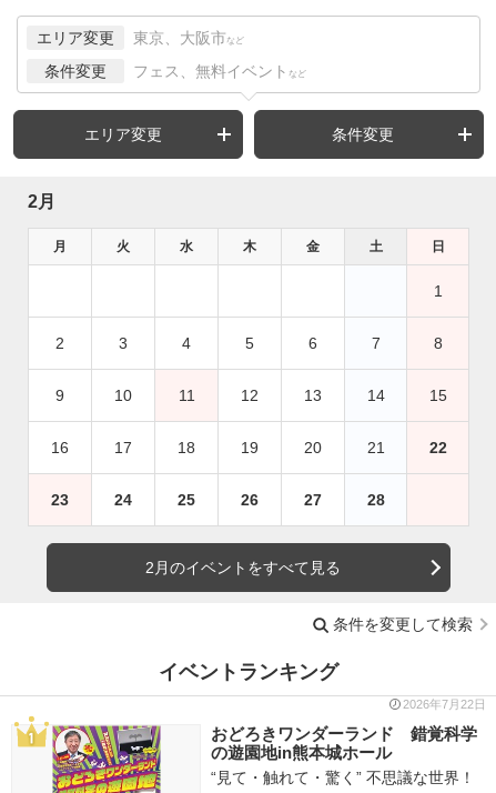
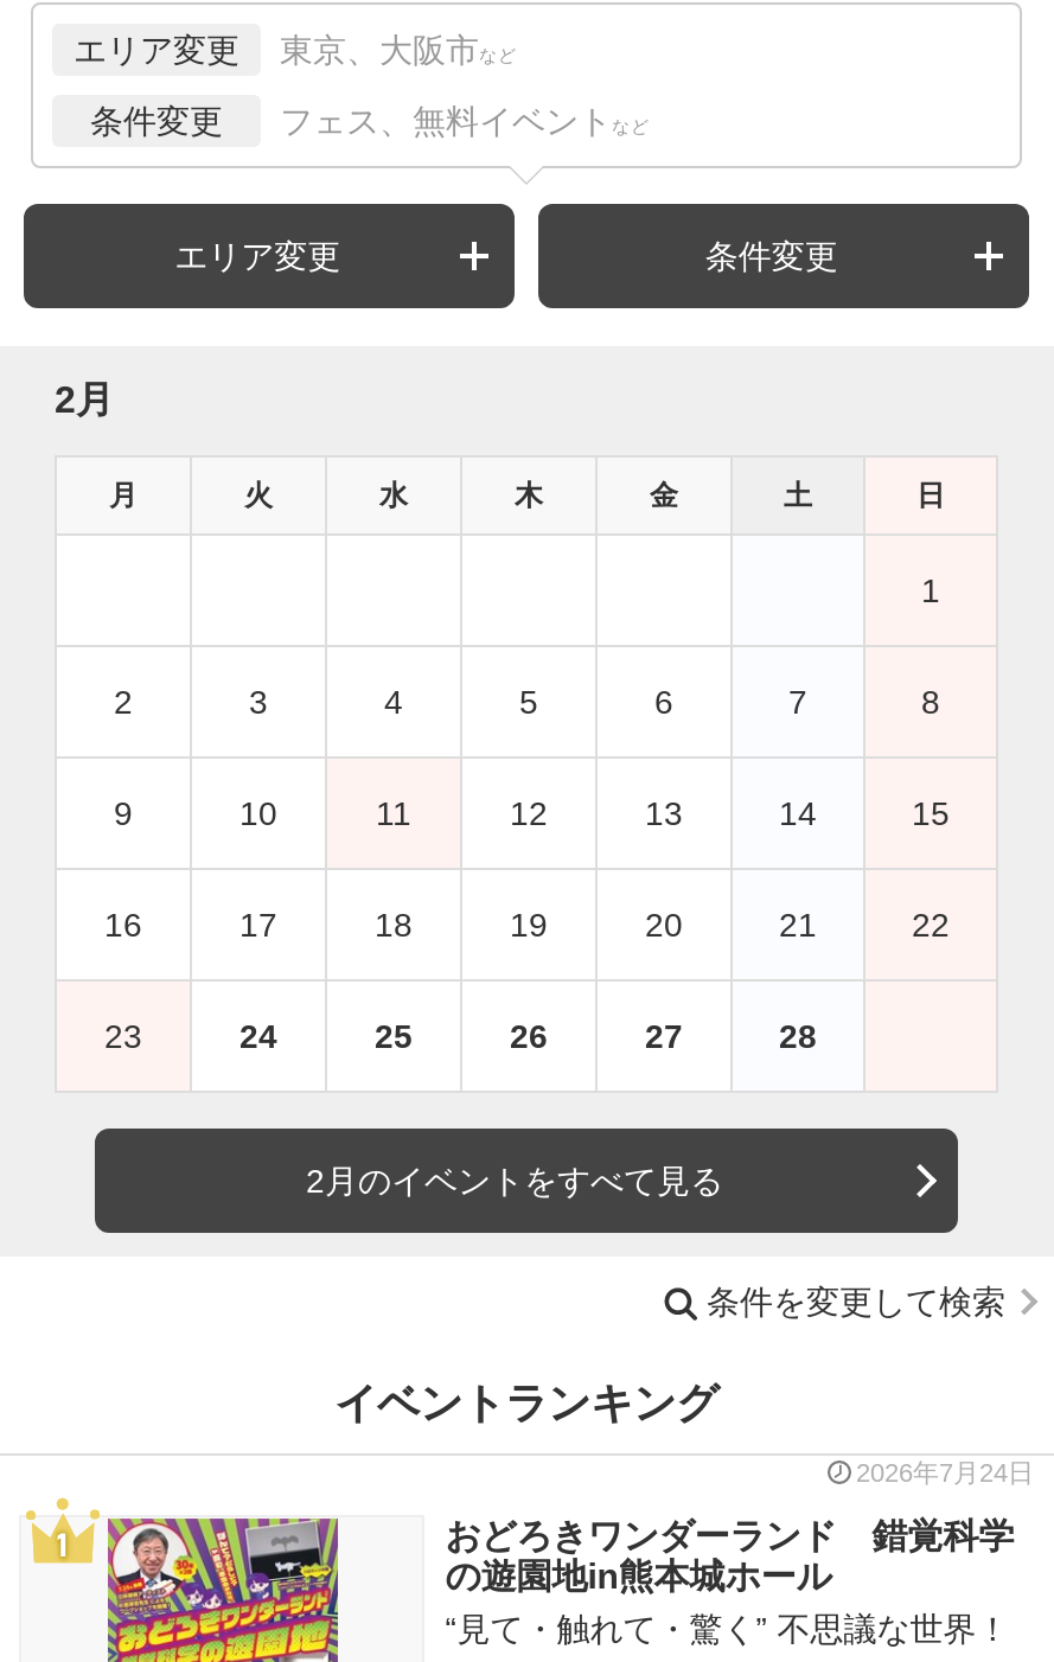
- 2026年7月22日
+ 2026年7月24日
